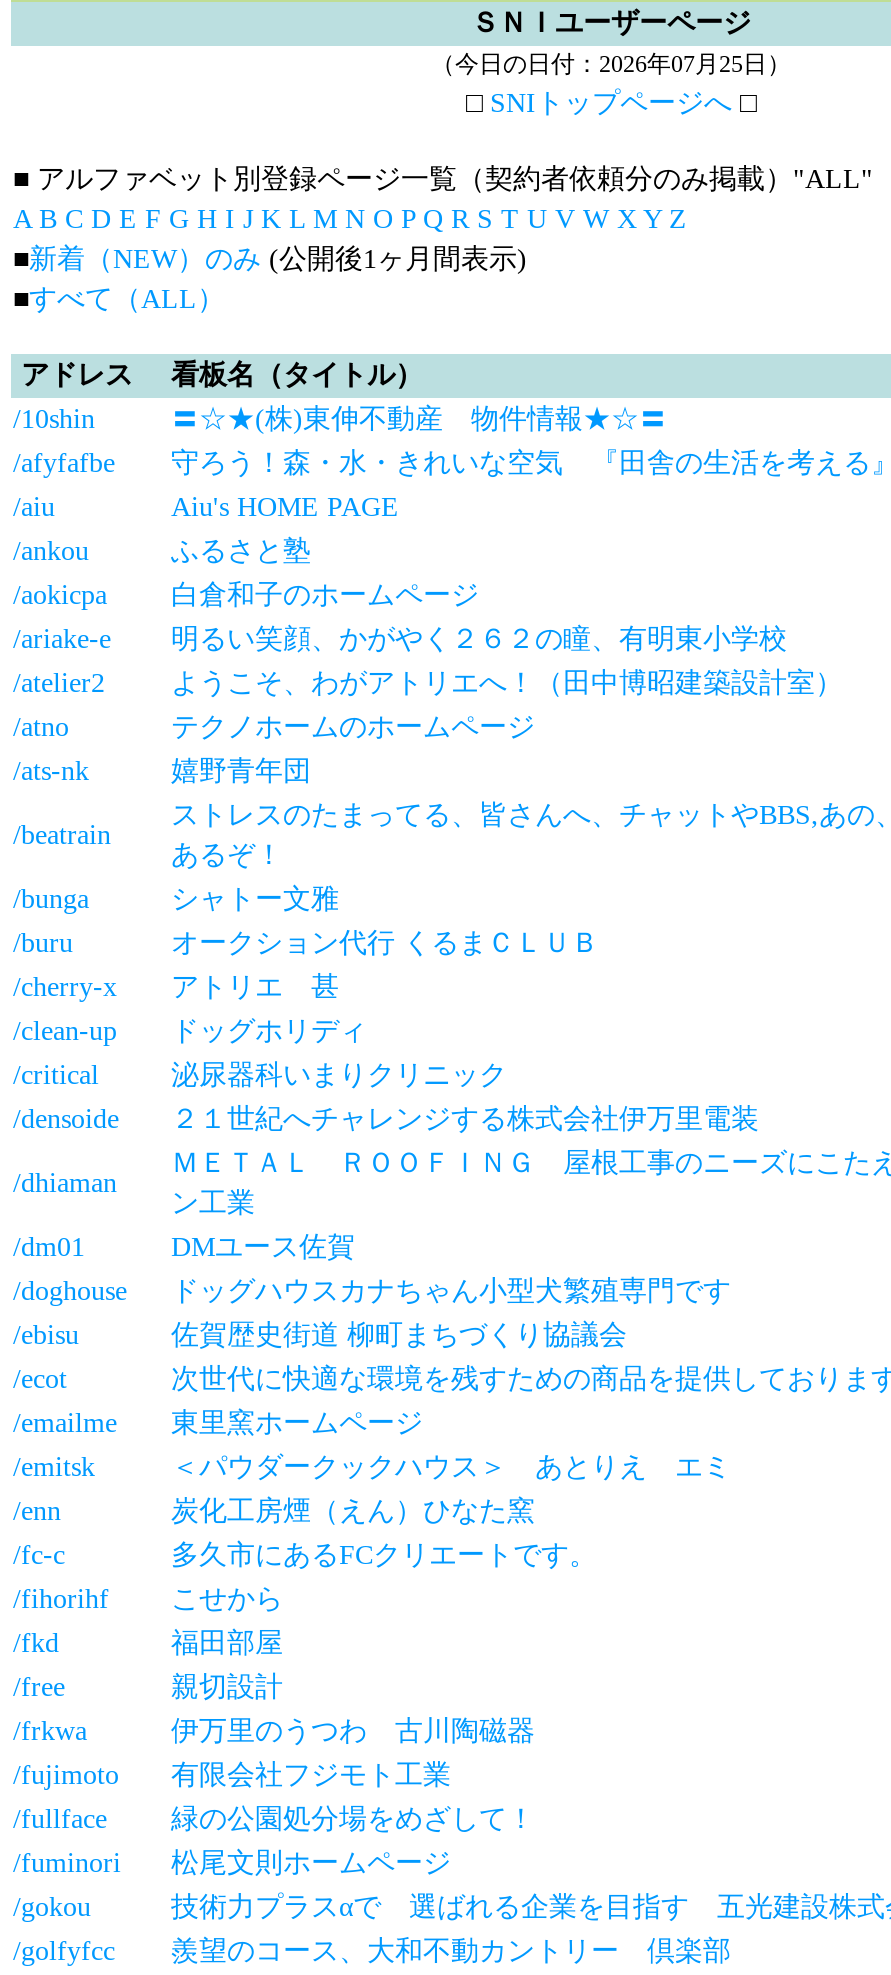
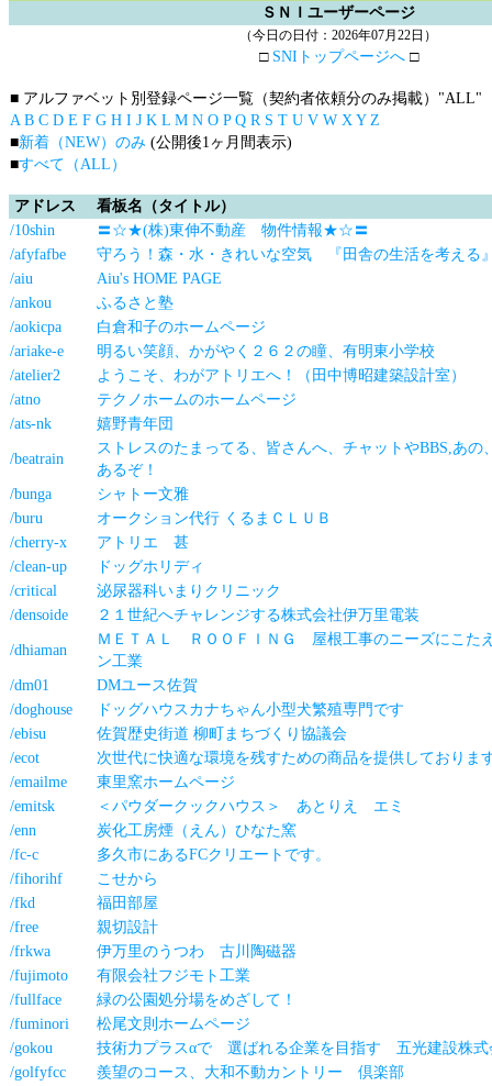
- （今日の日付：2026年07月25日）
+ （今日の日付：2026年07月22日）
